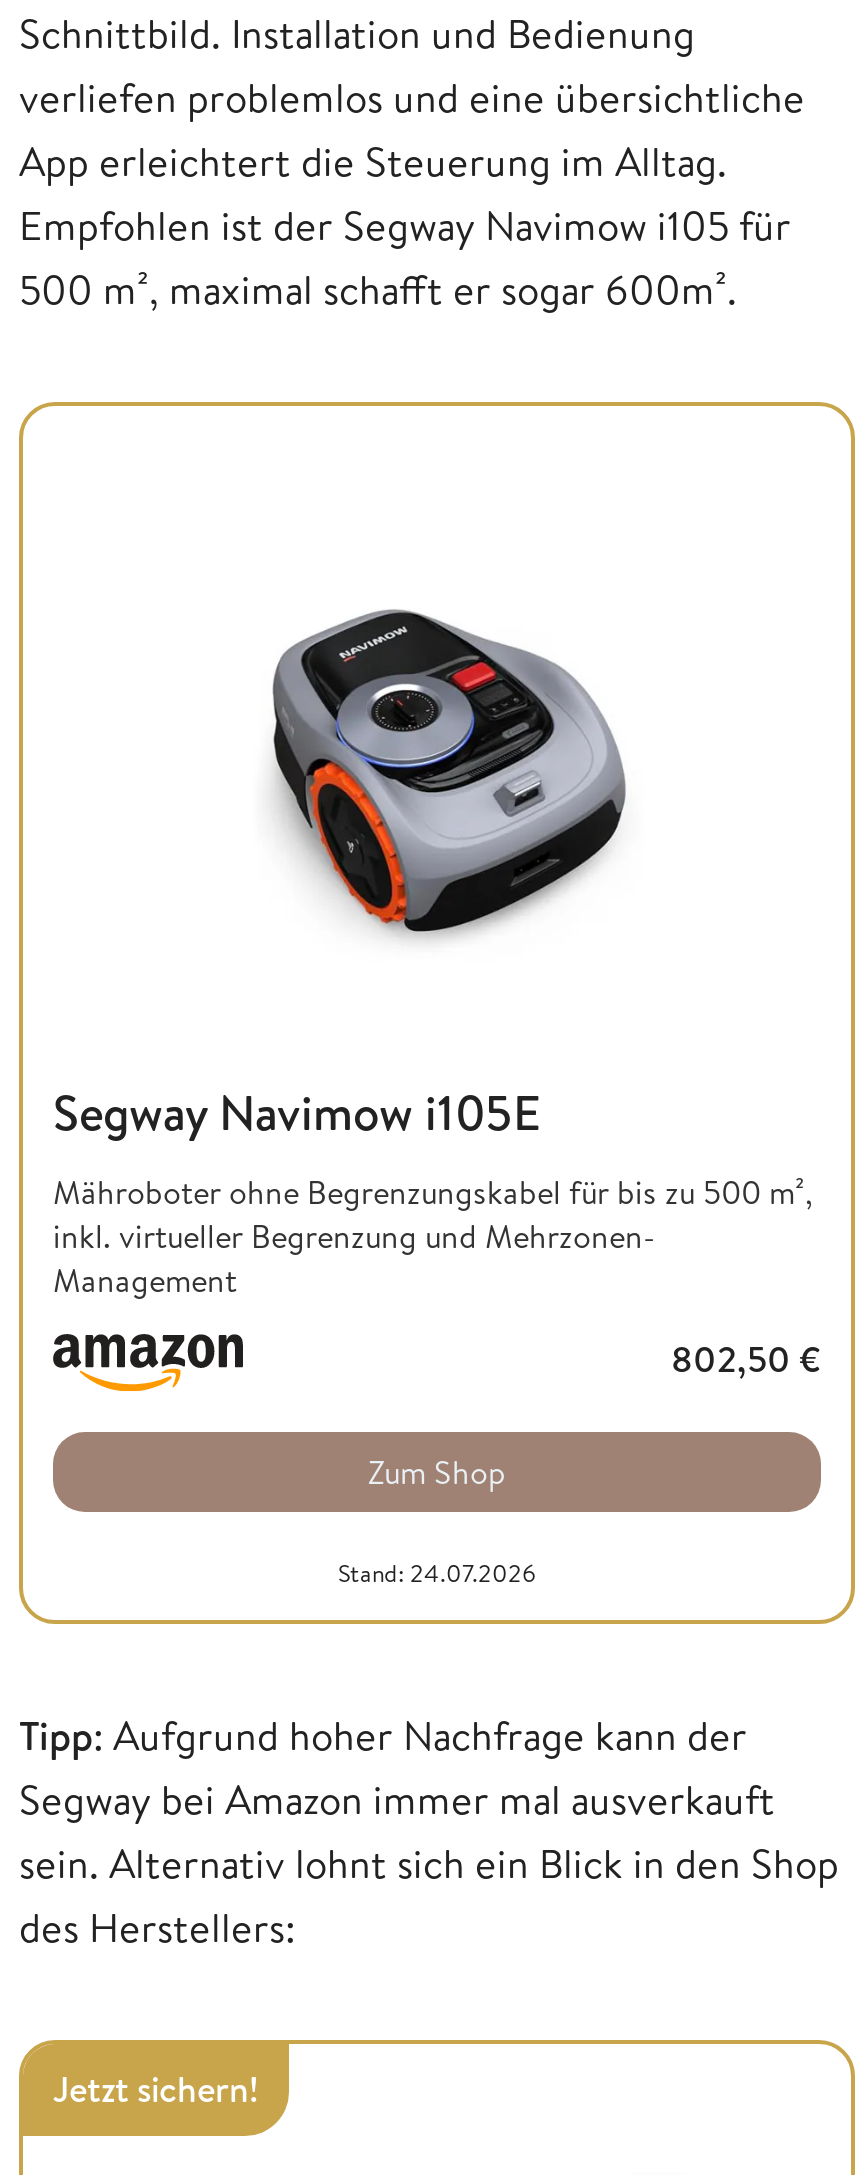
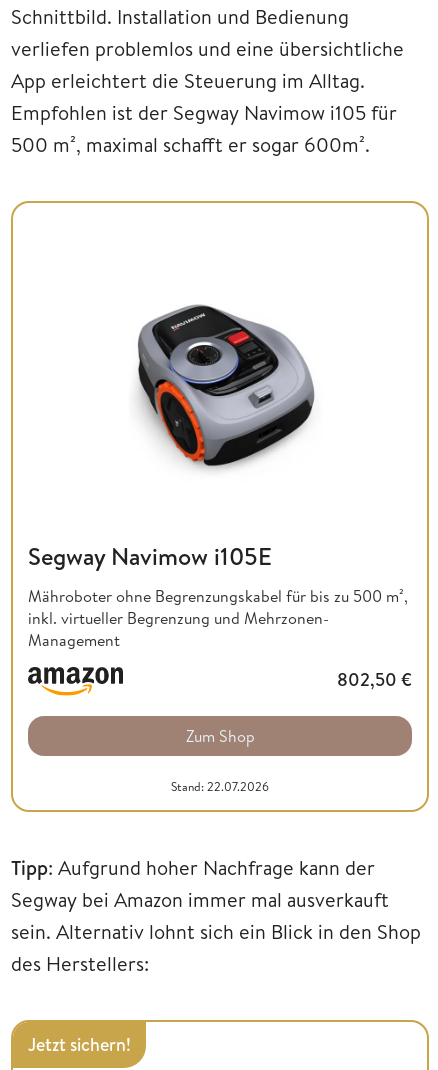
- Stand: 24.07.2026
+ Stand: 22.07.2026
